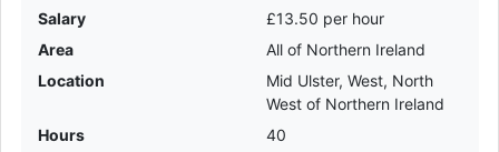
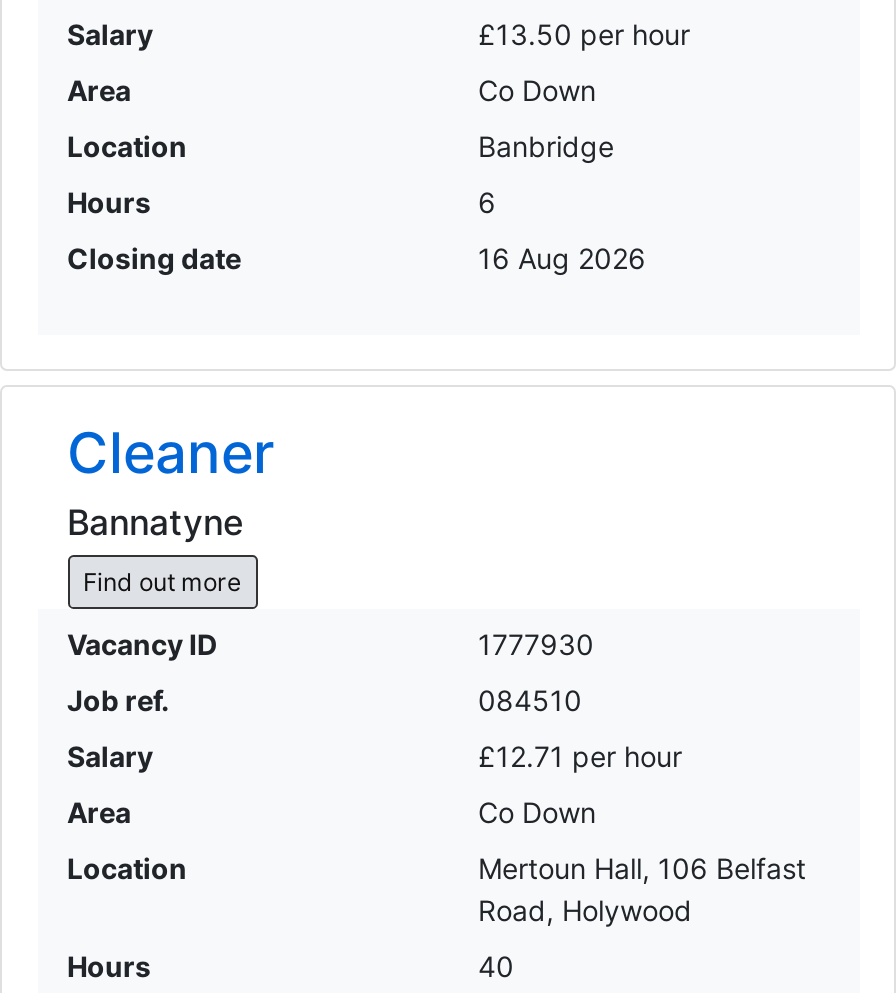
- All of Northern Ireland
+ Co Down

- Mid Ulster, West, North
- West of Northern Ireland
+ Banbridge
+ Hours
+ 6
+ Closing date
+ 16 Aug 2026
+ Cleaner
+ Bannatyne
+ Find out more
+ Vacancy ID
+ 1777930
+ Job ref.
+ 084510
+ Salary
+ £12.71 per hour
+ Area
+ Co Down
+ Location
+ Mertoun Hall, 106 Belfast
+ Road, Holywood
